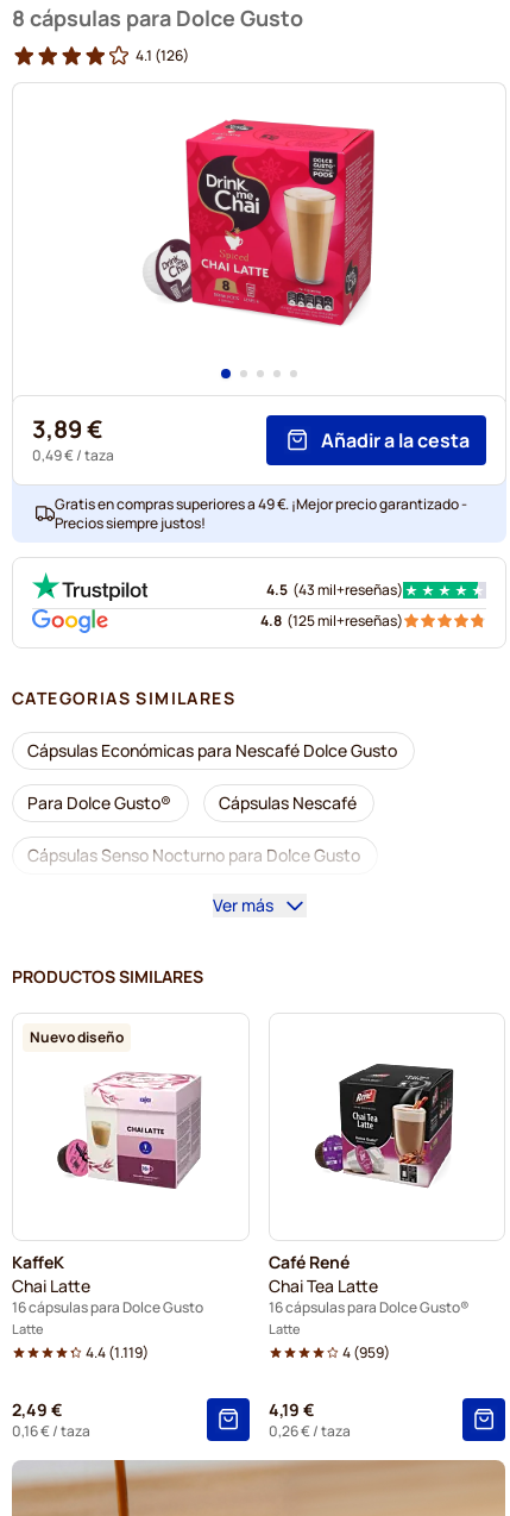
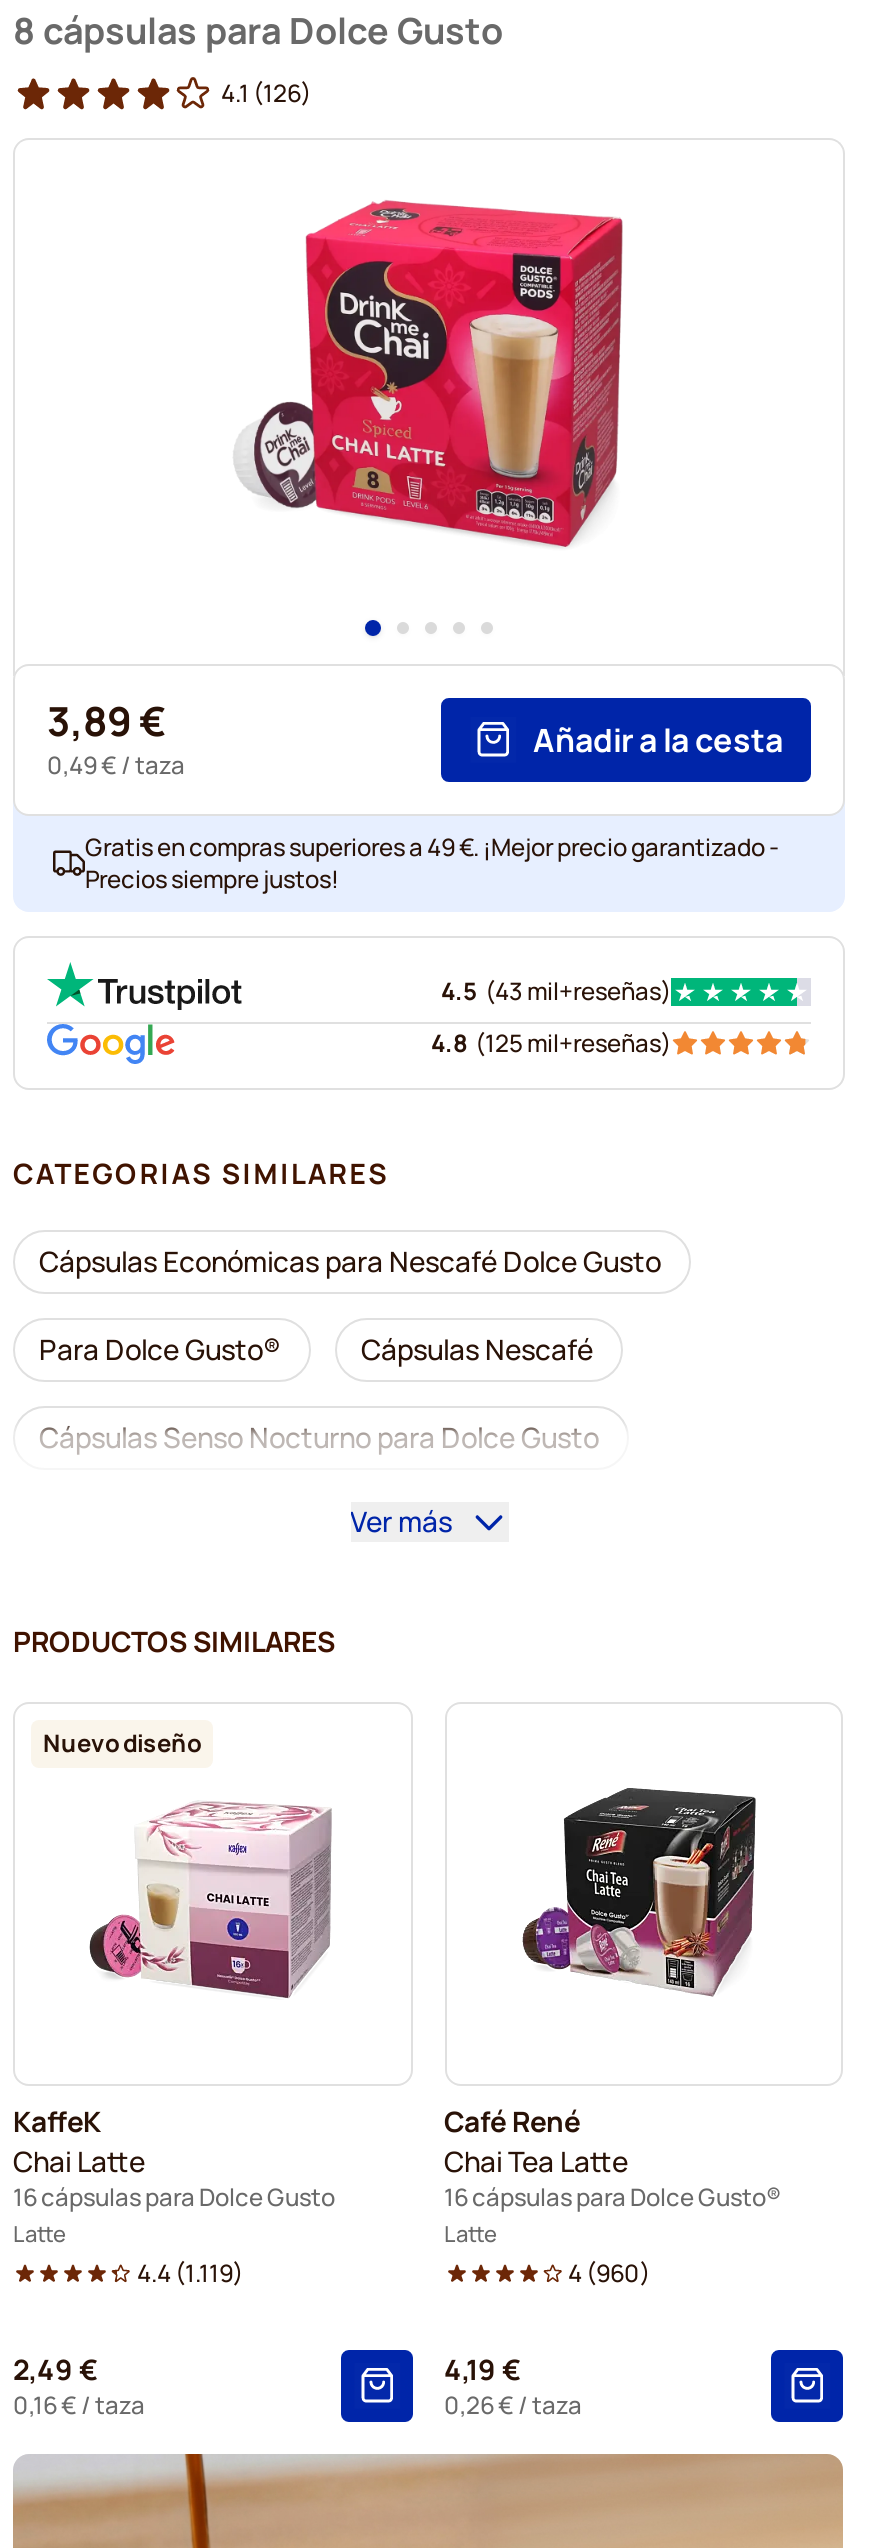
- 4 (959)
+ 4 (960)
